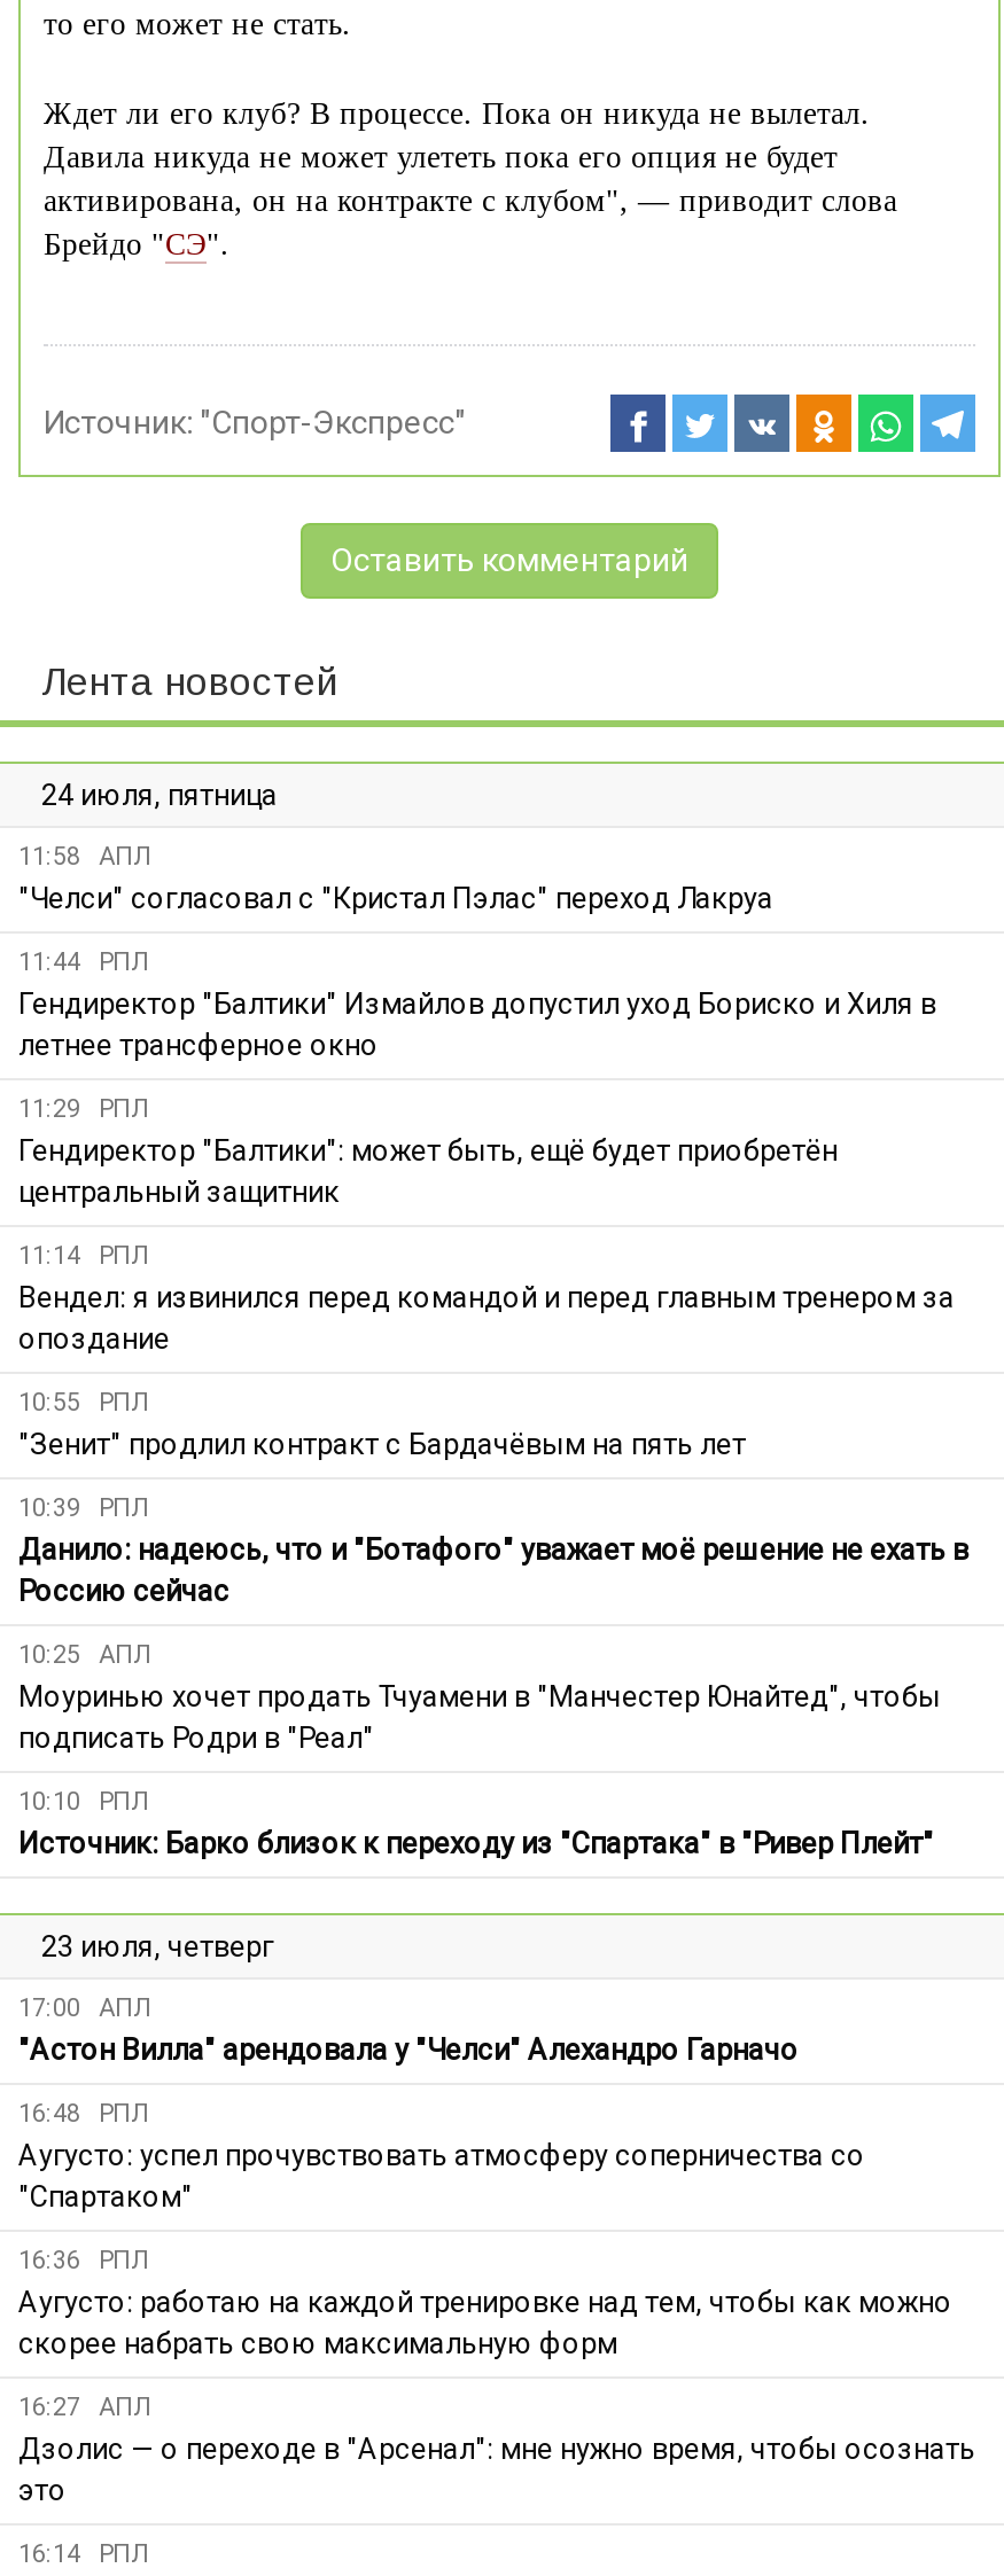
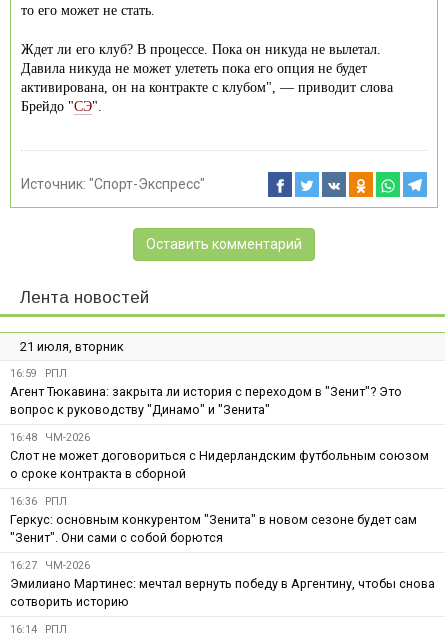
- 24 июля, пятница
- 11:58 АПЛ
- "Челси" согласовал с "Кристал Пэлас" переход Лакруа
- 11:44 РПЛ
- Гендиректор "Балтики" Измайлов допустил уход Бориско и Хиля в
- летнее трансферное окно
- 11:29 РПЛ
- Гендиректор "Балтики": может быть, ещё будет приобретён
- центральный защитник
- 11:14 РПЛ
- Вендел: я извинился перед командой и перед главным тренером за
- опоздание
- 10:55 РПЛ
- "Зенит" продлил контракт с Бардачёвым на пять лет
- 10:39 РПЛ
- Данило: надеюсь, что и "Ботафого" уважает моё решение не ехать в
- Россию сейчас
- 10:25 АПЛ
- Моуринью хочет продать Тчуамени в "Манчестер Юнайтед", чтобы
- подписать Родри в "Реал"
- 10:10 РПЛ
- Источник: Барко близок к переходу из "Спартака" в "Ривер Плейт"
- 23 июля, четверг
- 17:00 АПЛ
- "Астон Вилла" арендовала у "Челси" Алехандро Гарначо
- 16:48 РПЛ
- Аугусто: успел прочувствовать атмосферу соперничества со
- "Спартаком"
+ 21 июля, вторник
+ 16:59 РПЛ
+ Агент Тюкавина: закрыта ли история с переходом в "Зенит"? Это
+ вопрос к руководству "Динамо" и "Зенита"
+ 16:48 ЧМ-2026
+ Слот не может договориться с Нидерландским футбольным союзом
+ о сроке контракта в сборной

- Аугусто: работаю на каждой тренировке над тем, чтобы как можно
- скорее набрать свою максимальную форм
+ Геркус: основным конкурентом "Зенита" в новом сезоне будет сам
+ "Зенит". Они сами с собой борются

- 16:27 АПЛ
- Дзолис — о переходе в "Арсенал": мне нужно время, чтобы осознать
- это
+ 16:27 ЧМ-2026
+ Эмилиано Мартинес: мечтал вернуть победу в Аргентину, чтобы снова
+ сотворить историю
